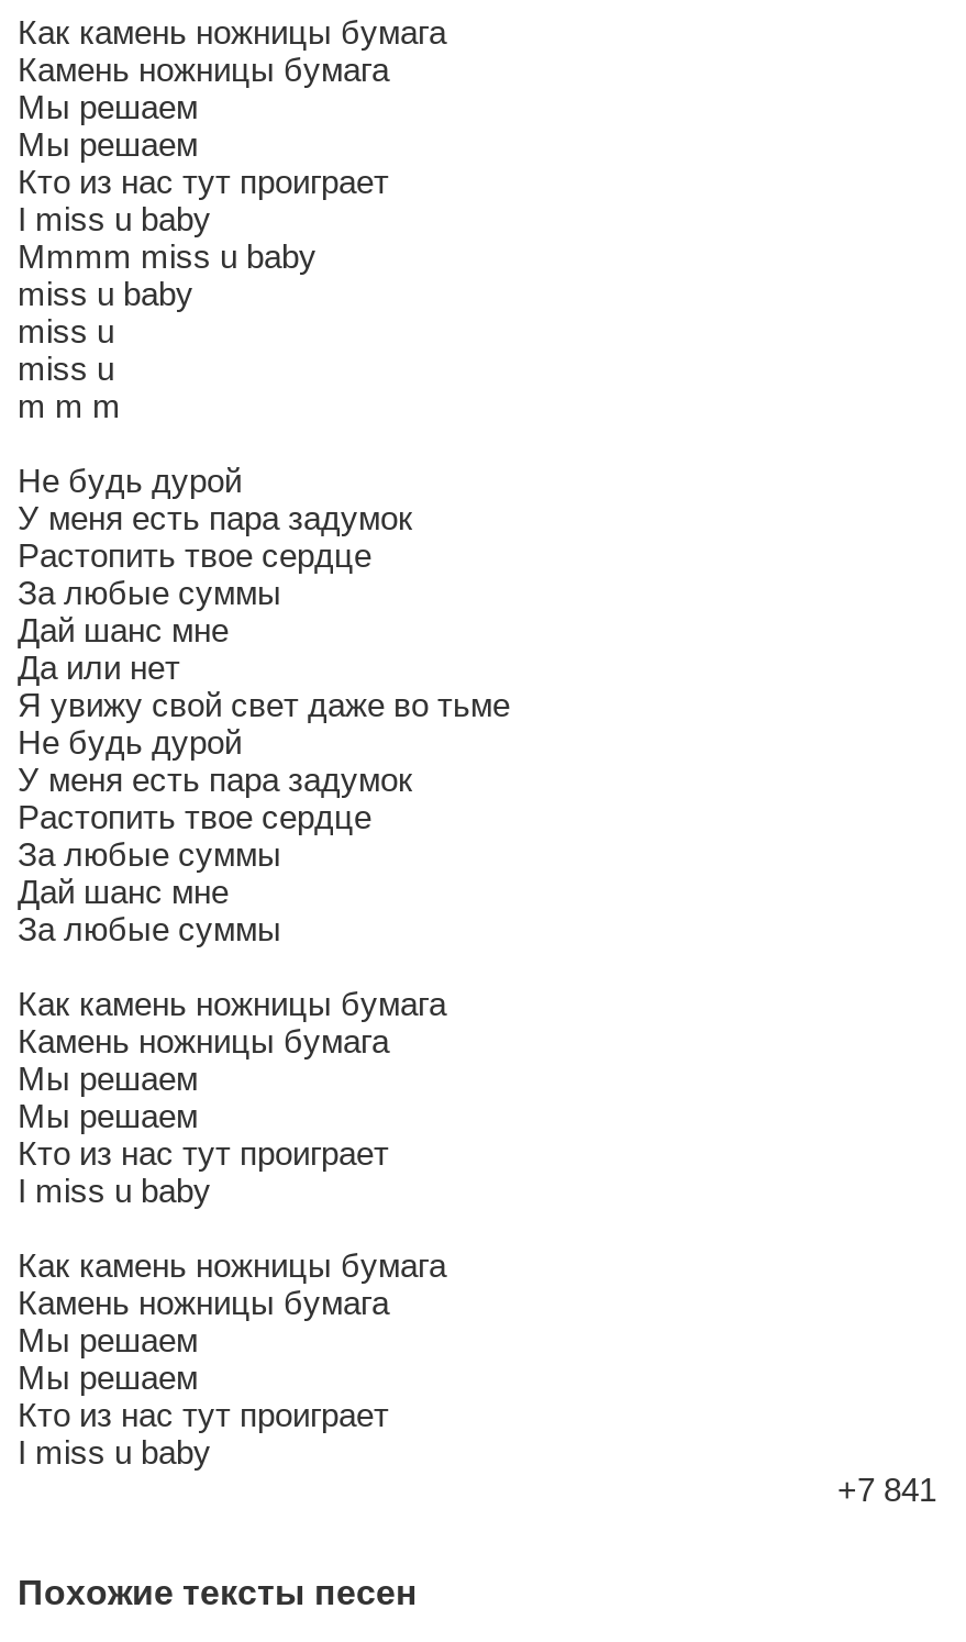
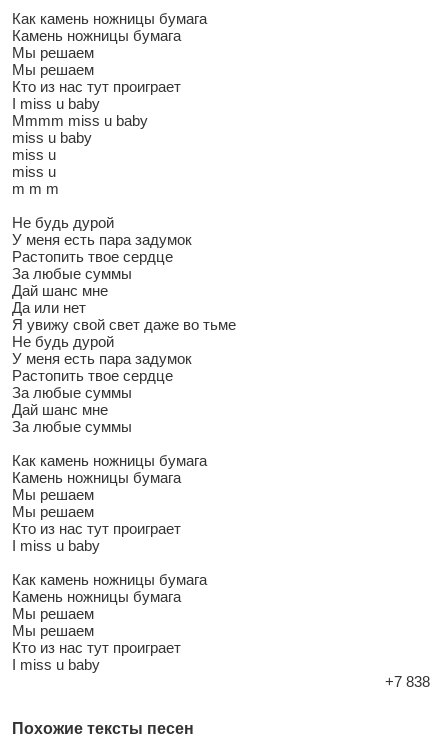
- +7 841
+ +7 838
